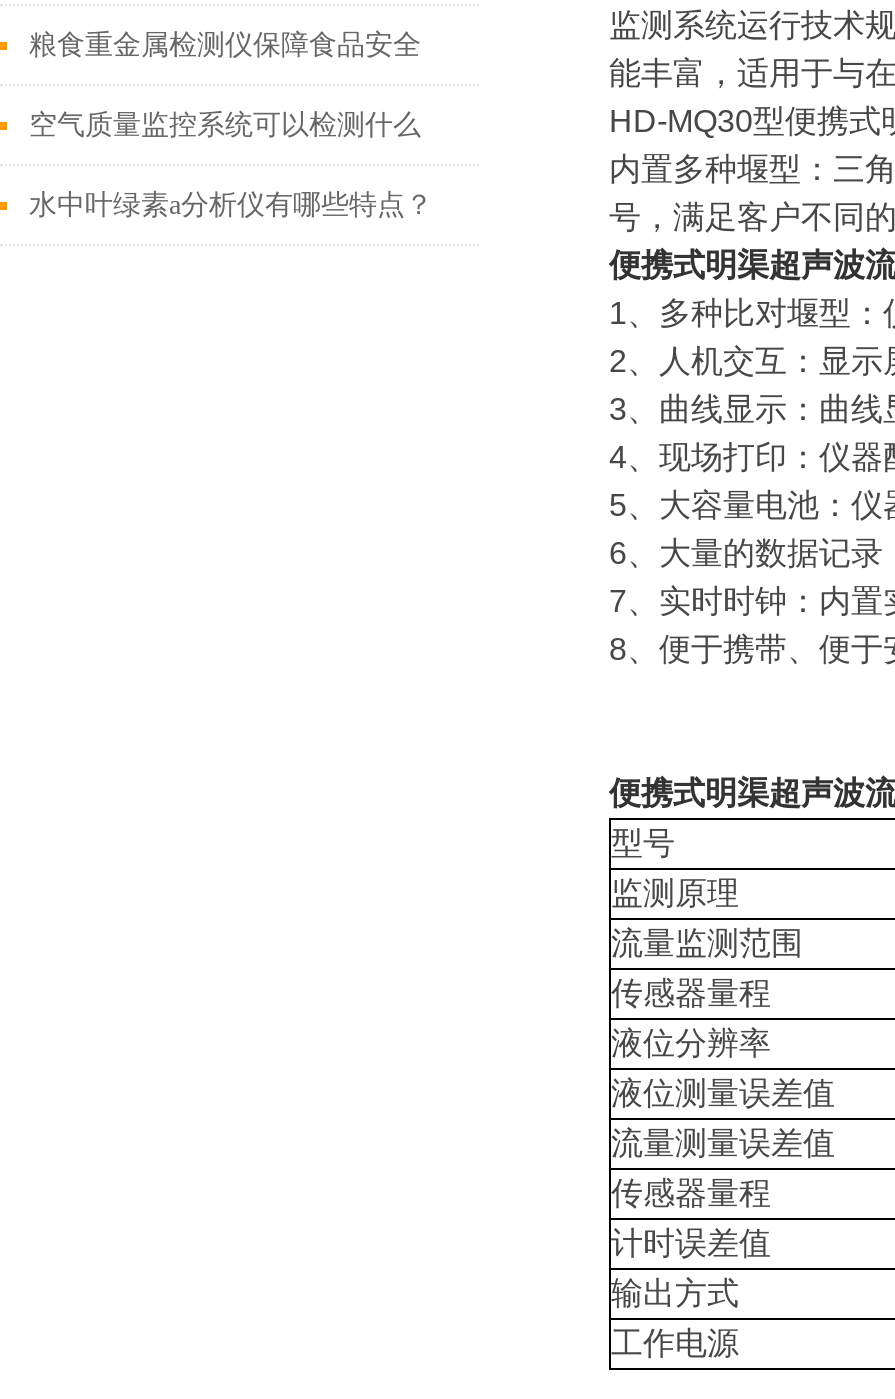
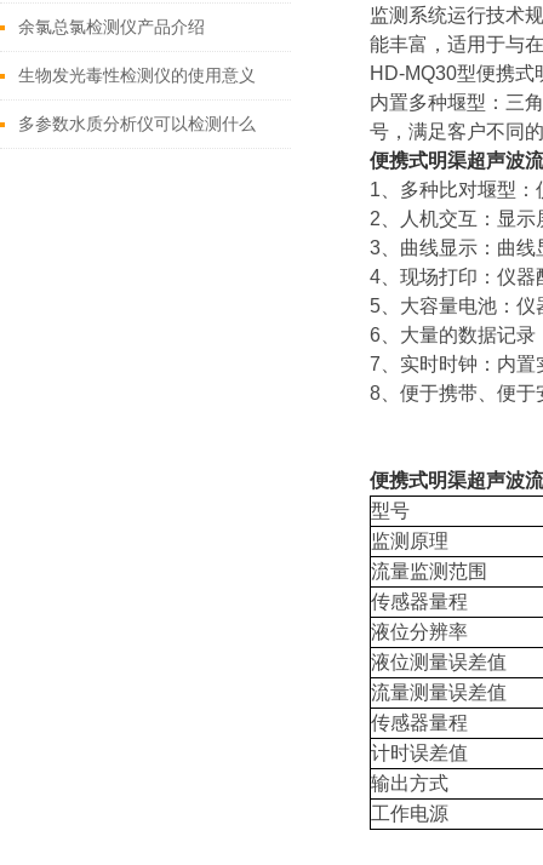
- 粮食重金属检测仪保障食品安全
+ 余氯总氯检测仪产品介绍

- 空气质量监控系统可以检测什么
+ 生物发光毒性检测仪的使用意义

- 水中叶绿素a分析仪有哪些特点？
+ 多参数水质分析仪可以检测什么
